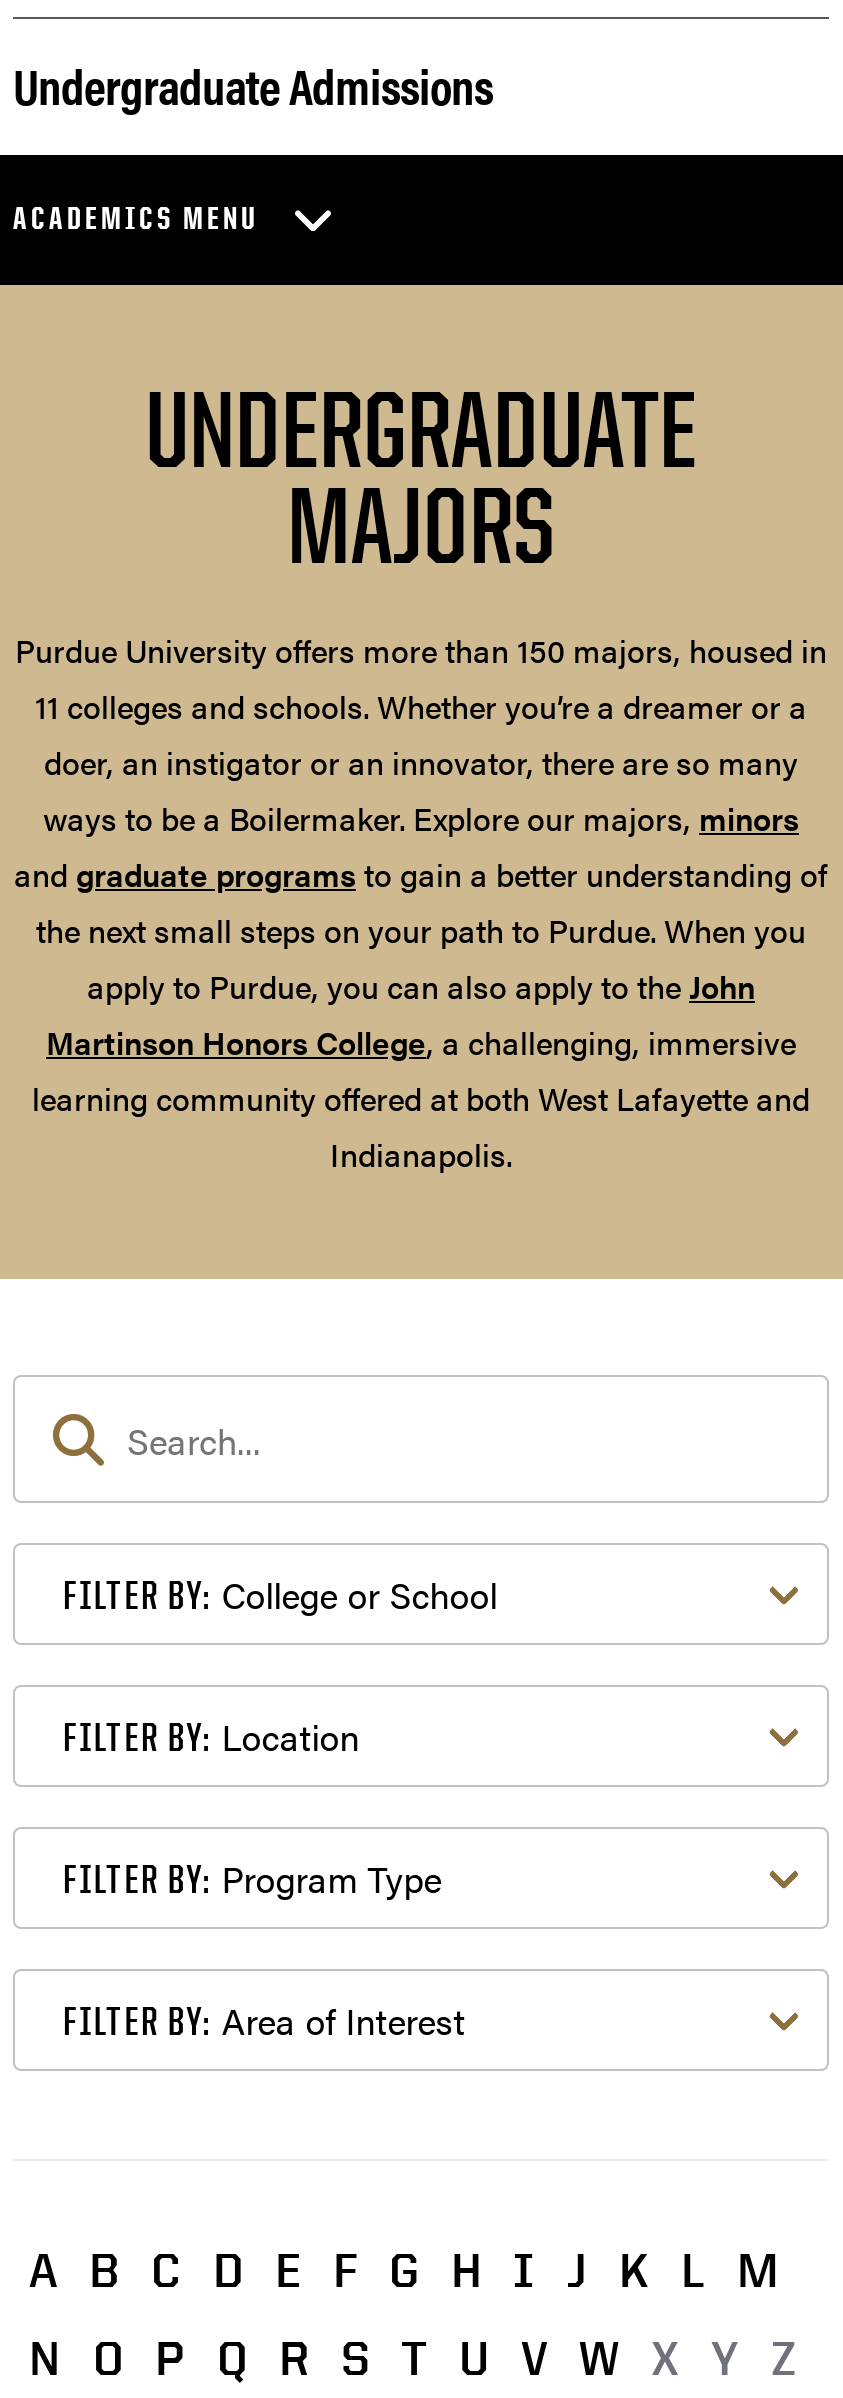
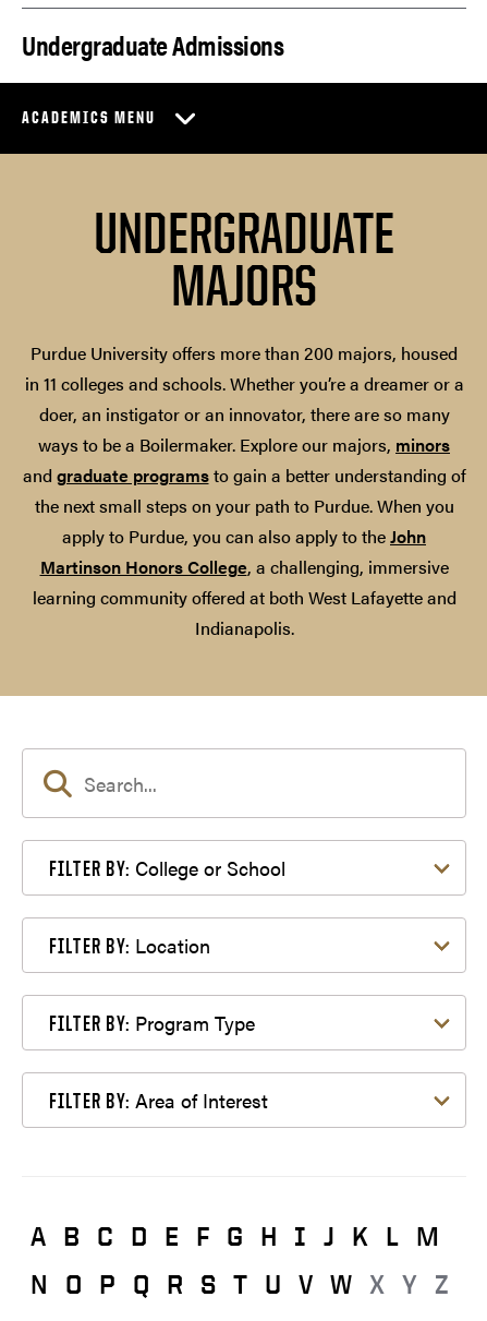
- Purdue University offers more than 150 majors, housed in
- 11 colleges and schools. Whether you’re a dreamer or a
+ Purdue University offers more than 200 majors, housed
+ in 11 colleges and schools. Whether you’re a dreamer or a
